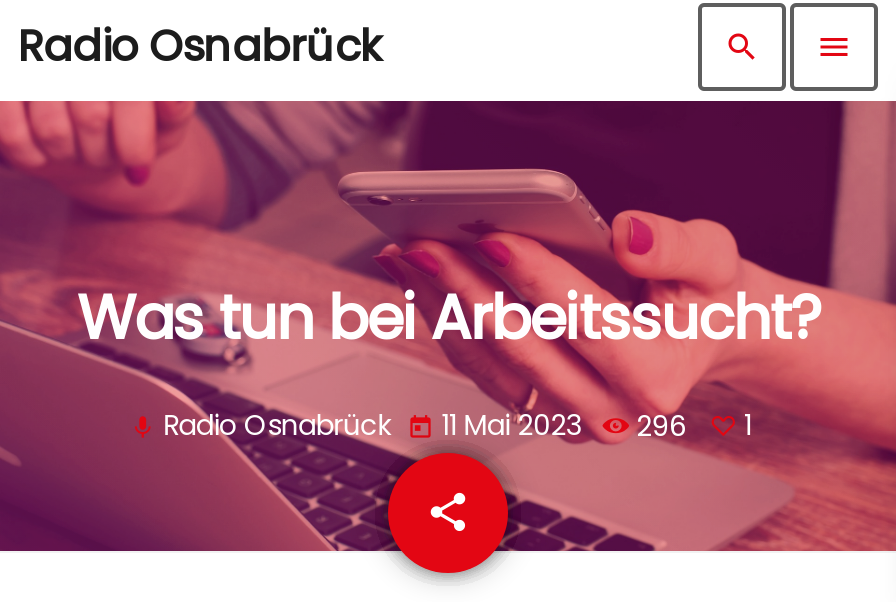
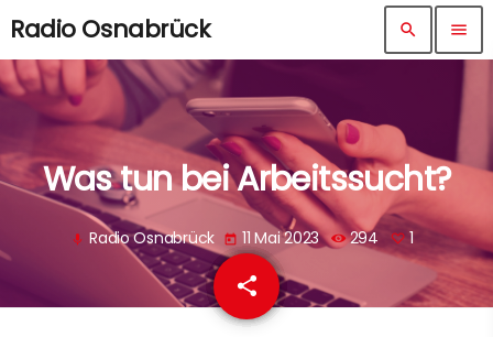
- 296
+ 294
